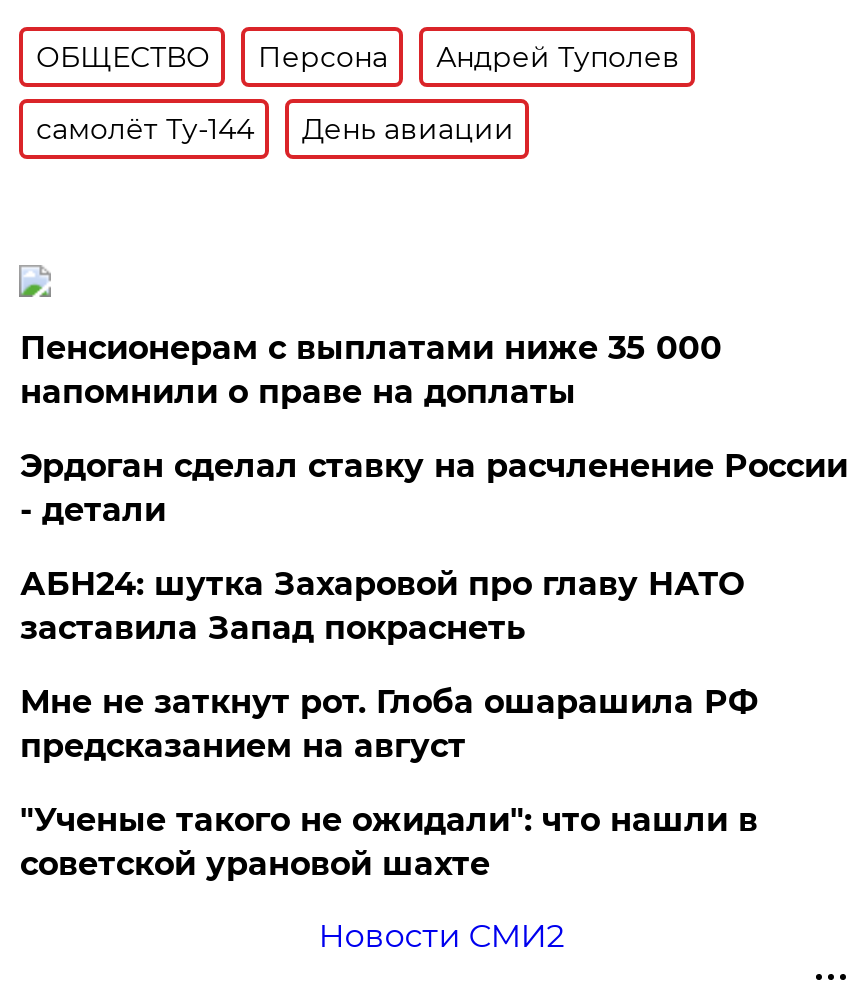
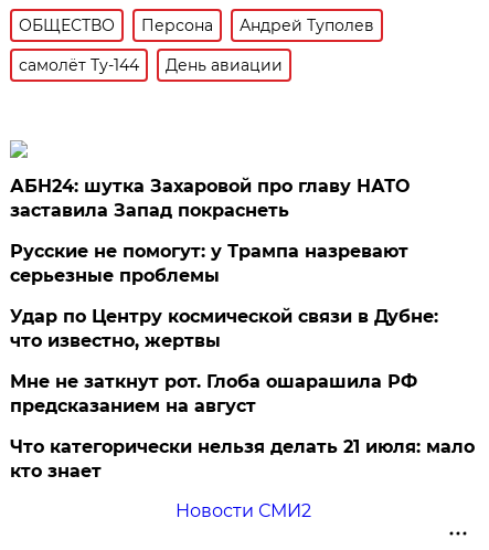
- Пенсионерам с выплатами ниже 35 000
- напомнили о праве на доплаты
- Эрдоган сделал ставку на расчленение России
- - детали

moved up: АБН24: шутка Захаровой про главу НАТО | заставила Запад покраснеть

+ Русские не помогут: у Трампа назревают
+ серьезные проблемы
+ Удар по Центру космической связи в Дубне:
+ что известно, жертвы

- "Ученые такого не ожидали": что нашли в
- советской урановой шахте
+ Что категорически нельзя делать 21 июля: мало
+ кто знает
